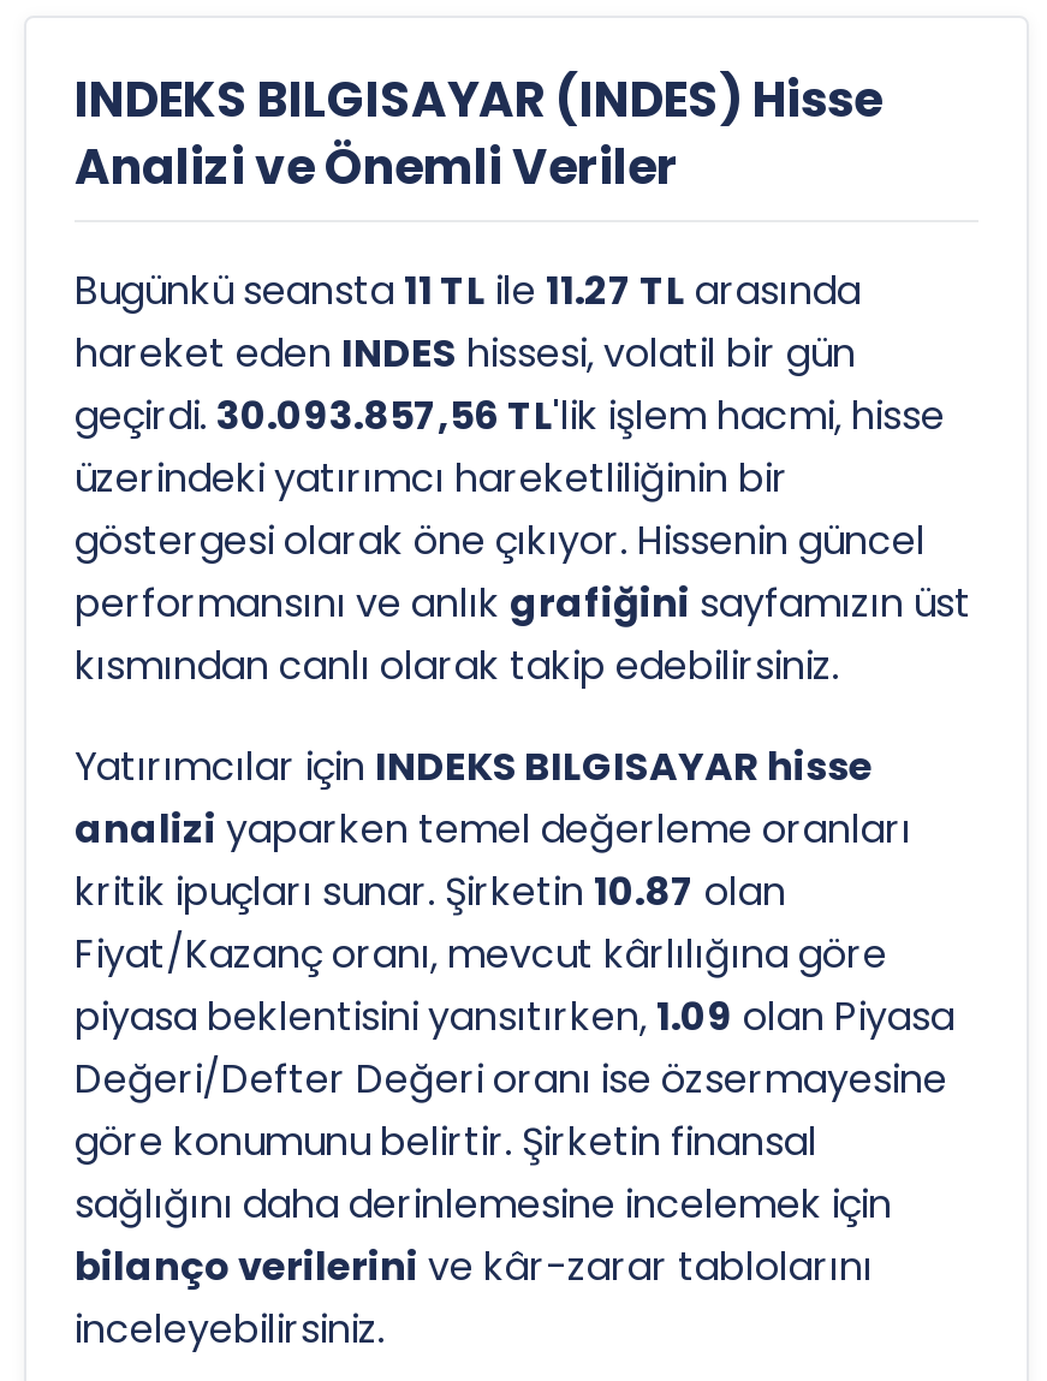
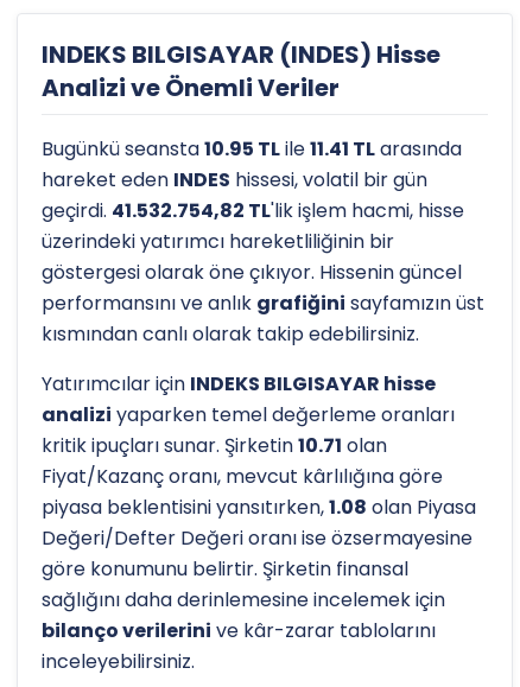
- Bugünkü seansta 11 TL ile 11.27 TL arasında
+ Bugünkü seansta 10.95 TL ile 11.41 TL arasında

- geçirdi. 30.093.857,56 TL'lik işlem hacmi, hisse
+ geçirdi. 41.532.754,82 TL'lik işlem hacmi, hisse

- kritik ipuçları sunar. Şirketin 10.87 olan
+ kritik ipuçları sunar. Şirketin 10.71 olan

- piyasa beklentisini yansıtırken, 1.09 olan Piyasa
+ piyasa beklentisini yansıtırken, 1.08 olan Piyasa
